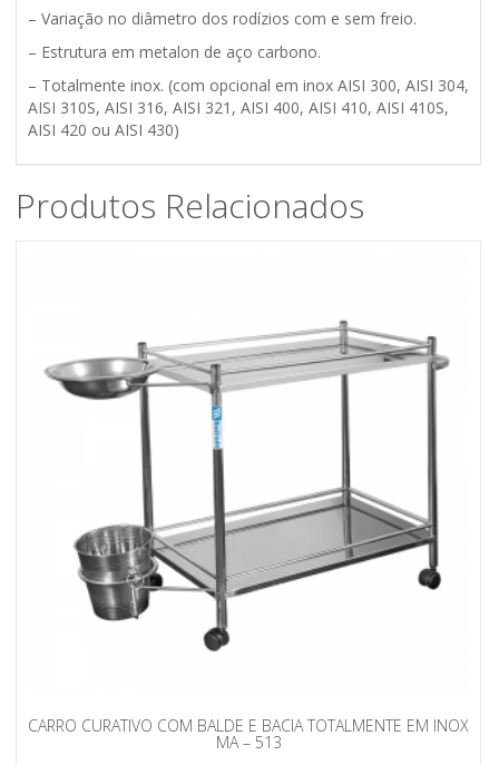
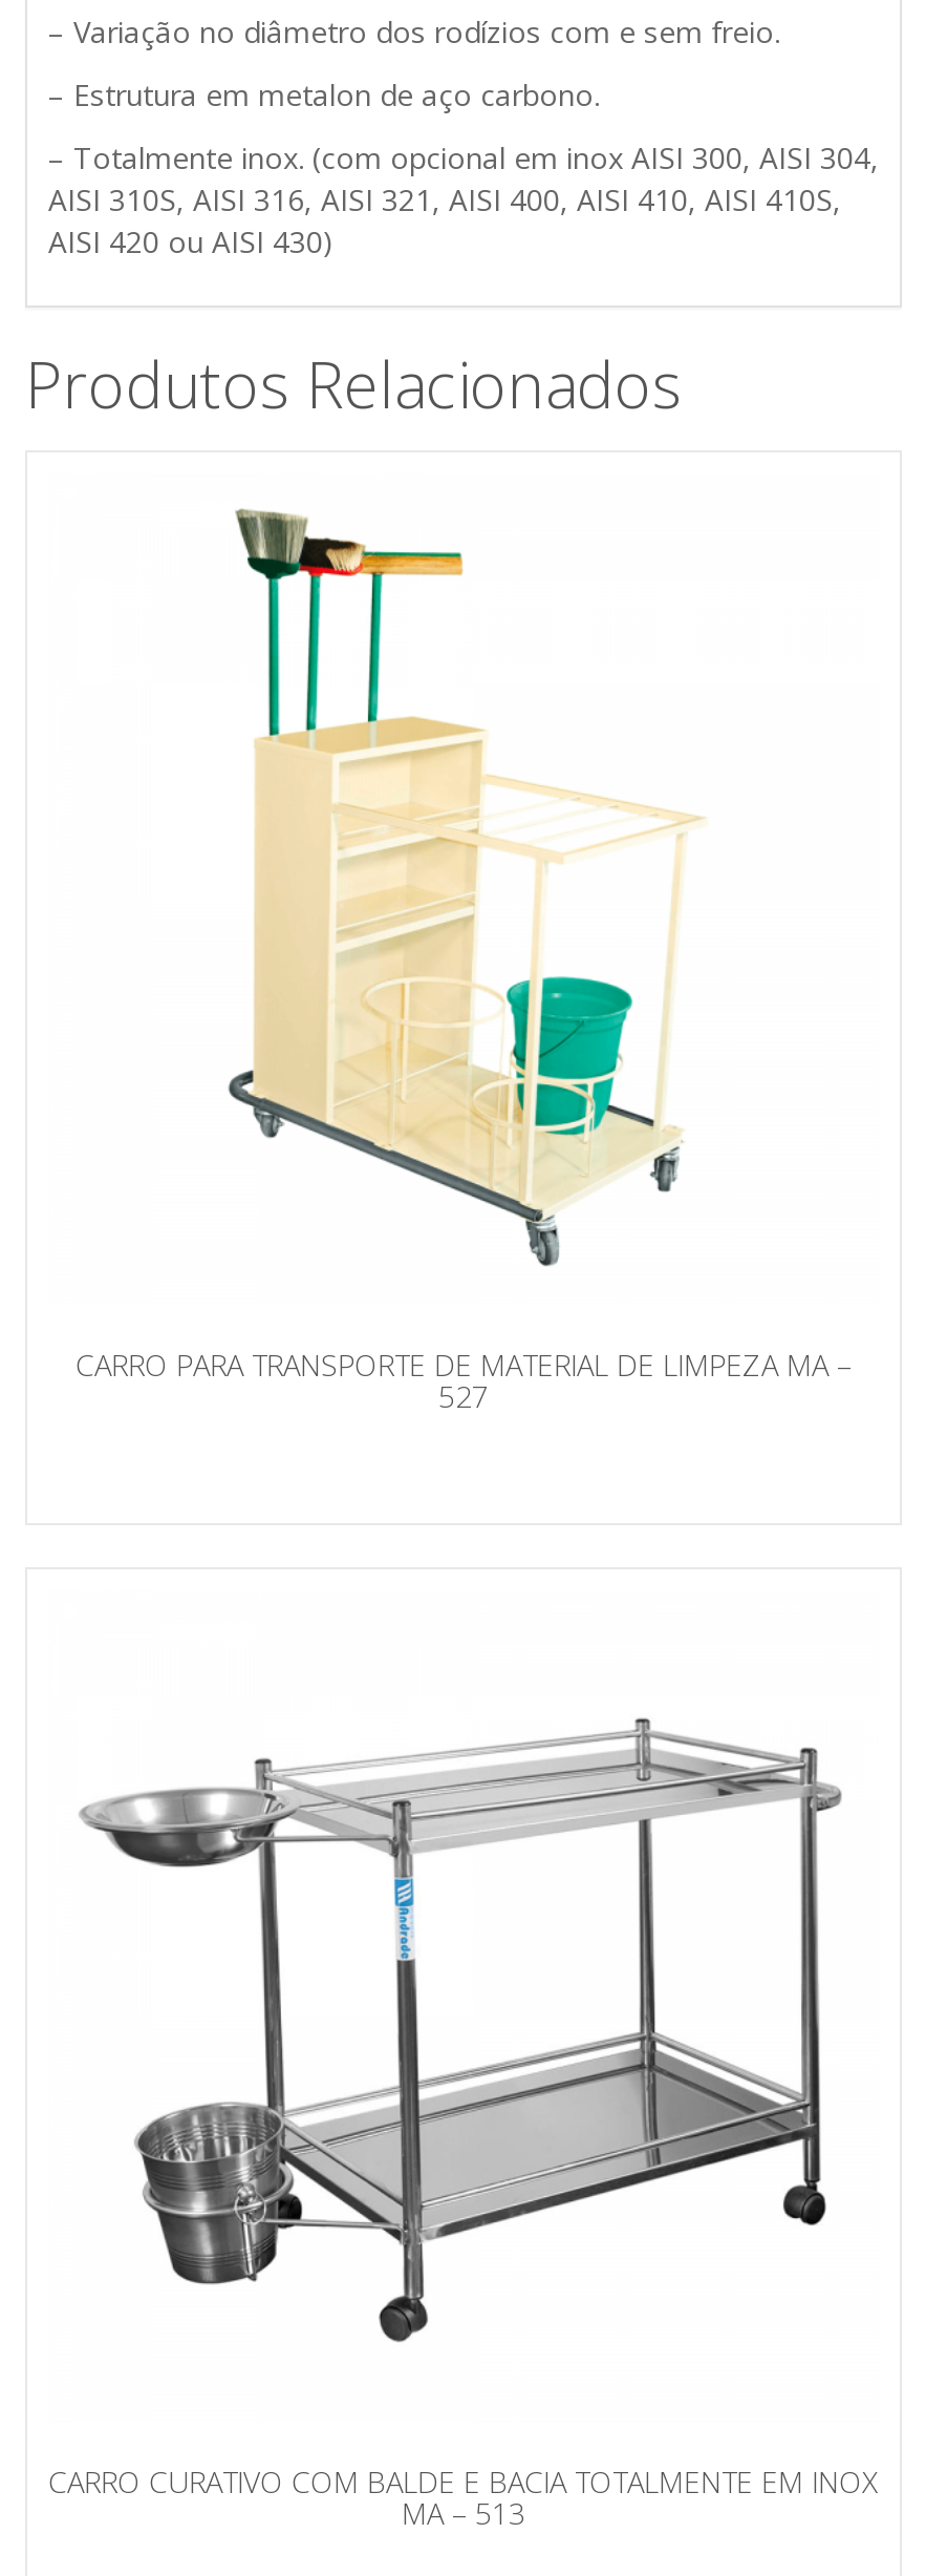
+ [image]
+ CARRO PARA TRANSPORTE DE MATERIAL DE LIMPEZA MA –
+ 527
